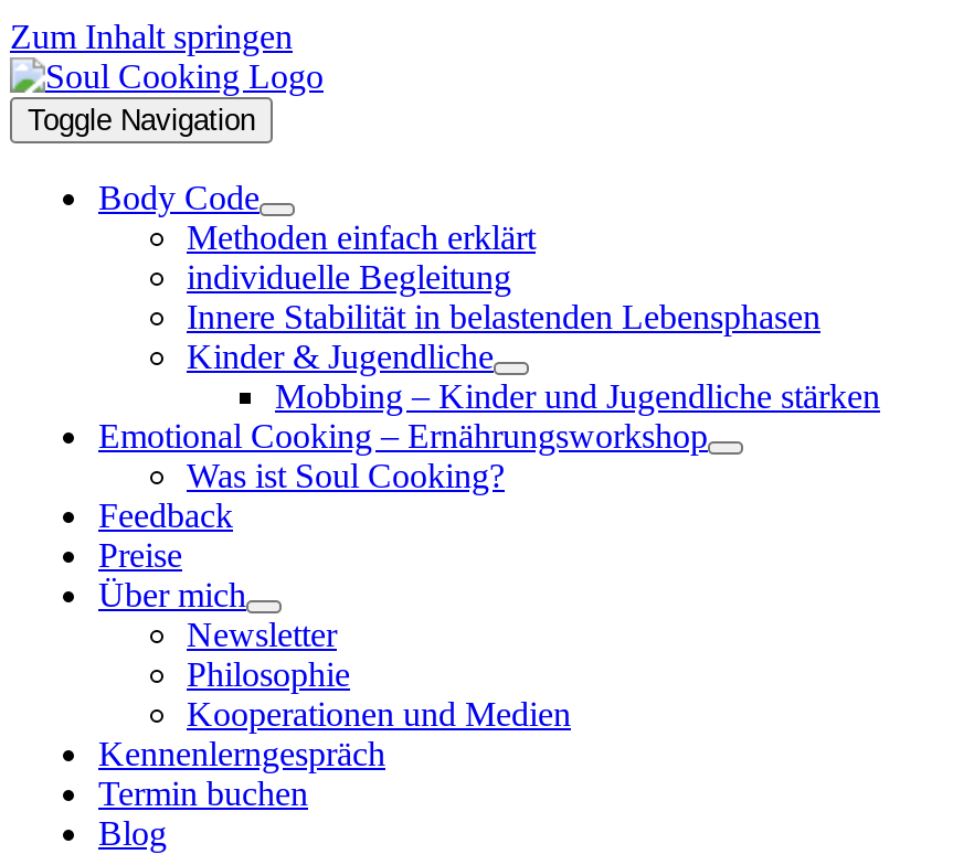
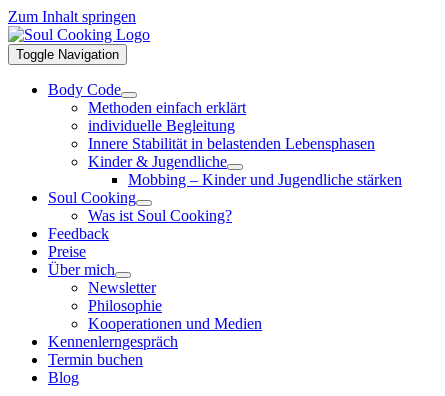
- Emotional Cooking – Ernährungsworkshop
+ Soul Cooking
